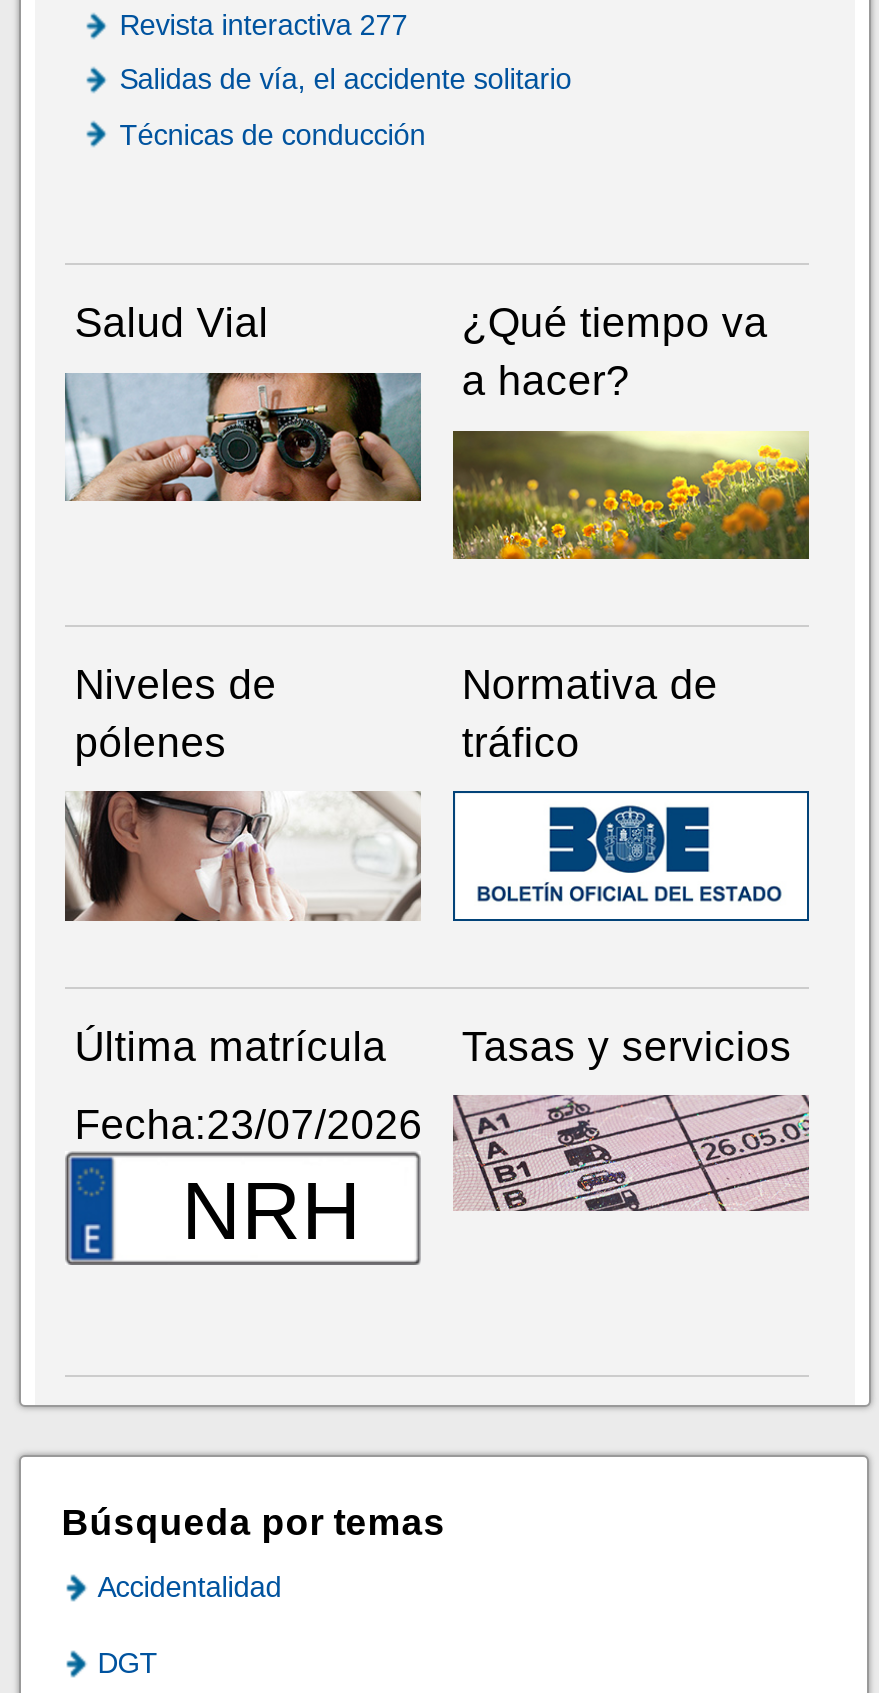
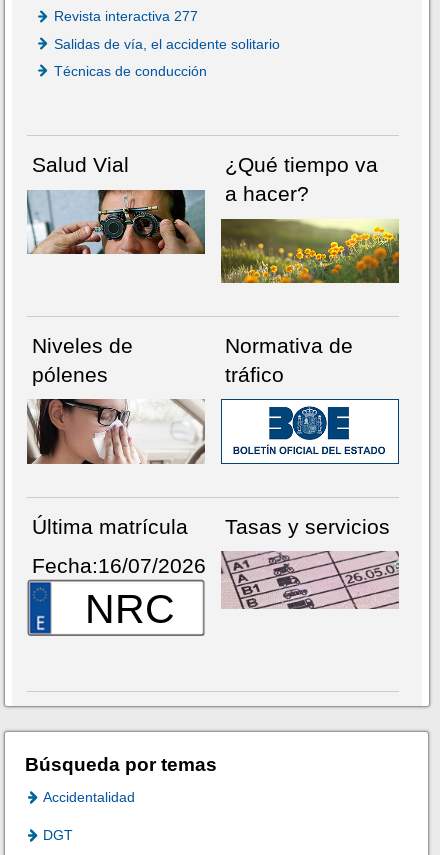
- Fecha:23/07/2026
- NRH
+ Fecha:16/07/2026
+ NRC
